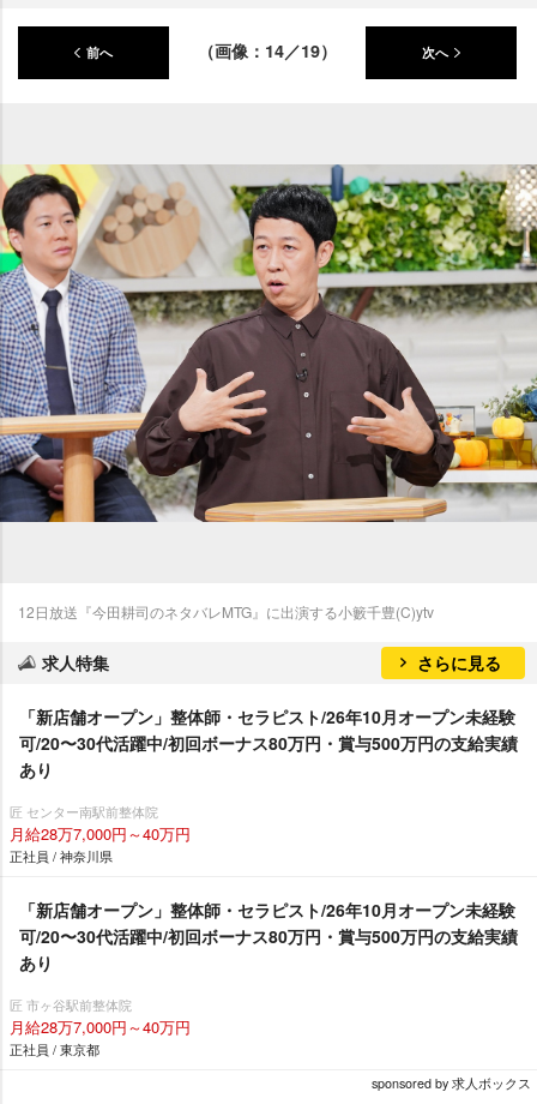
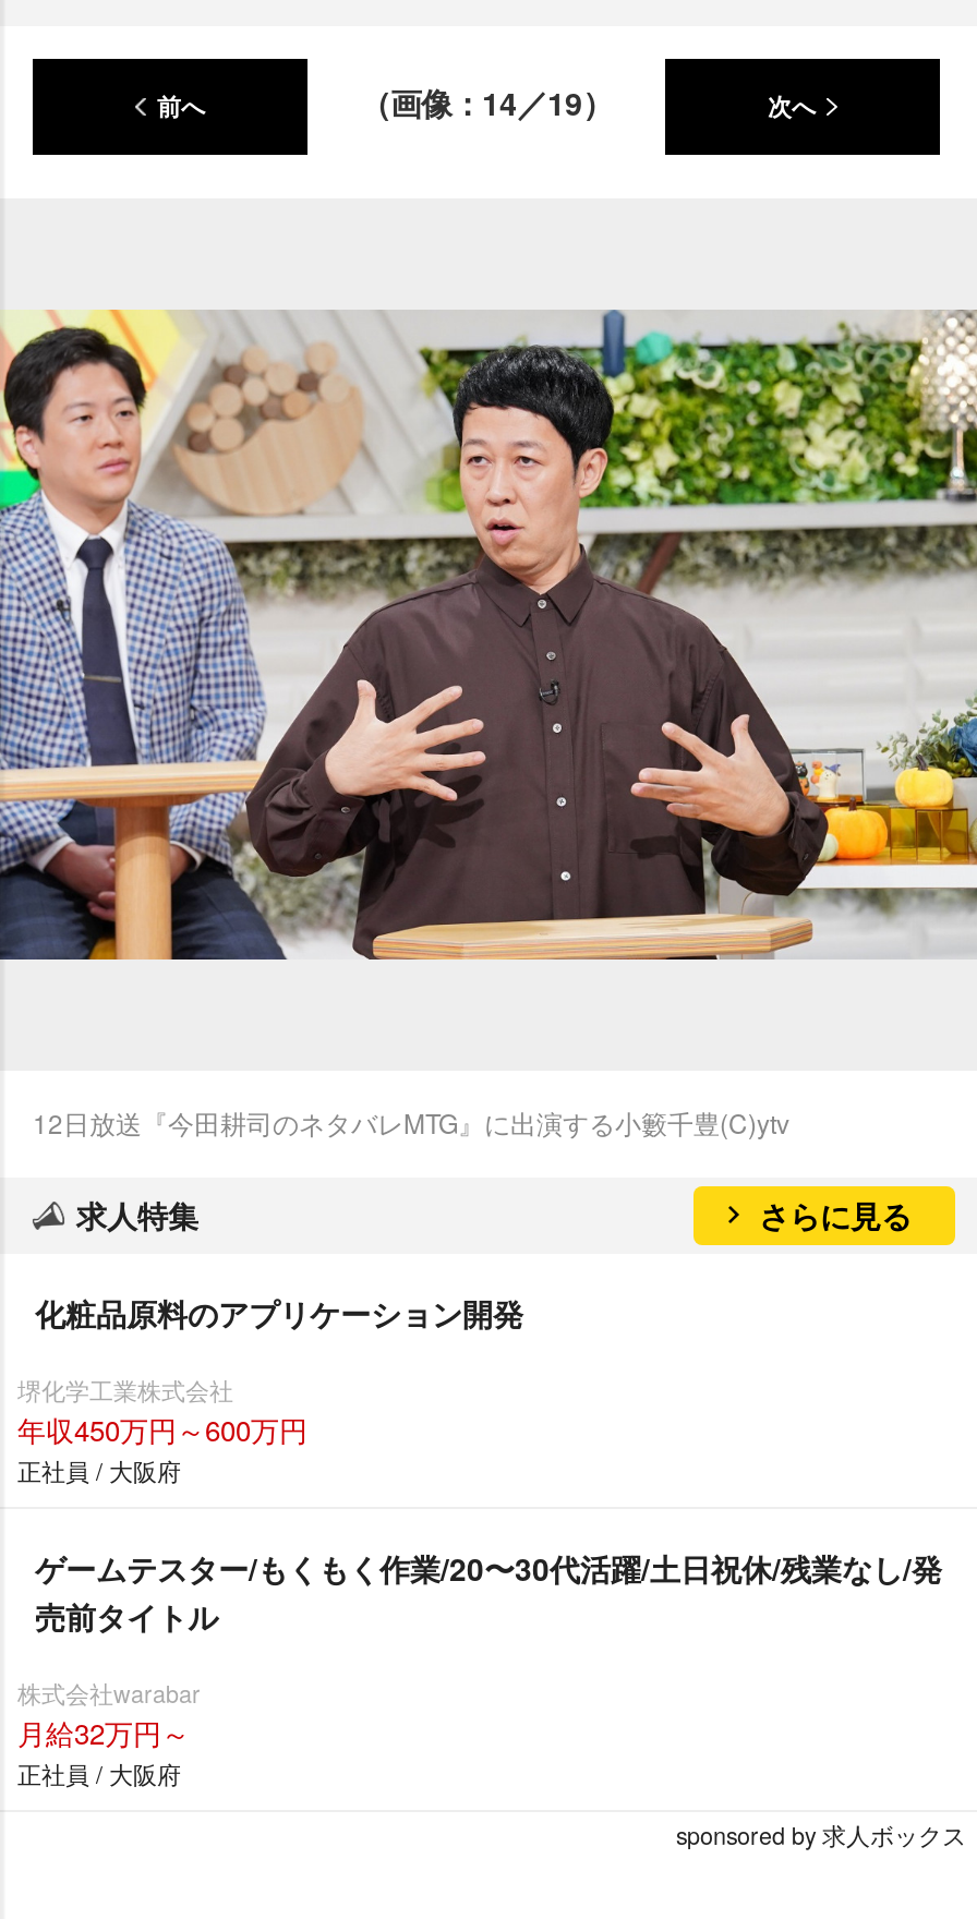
- 「新店舗オープン」整体師・セラピスト/26年10月オープン未経験
- 可/20〜30代活躍中/初回ボーナス80万円・賞与500万円の支給実績
- あり
+ 化粧品原料のアプリケーション開発

- 匠 センター南駅前整体院
- 月給28万7,000円～40万円
- 正社員 / 神奈川県
+ 堺化学工業株式会社
+ 年収450万円～600万円
+ 正社員 / 大阪府

- 「新店舗オープン」整体師・セラピスト/26年10月オープン未経験
- 可/20〜30代活躍中/初回ボーナス80万円・賞与500万円の支給実績
- あり
+ ゲームテスター/もくもく作業/20〜30代活躍/土日祝休/残業なし/発
+ 売前タイトル

- 匠 市ヶ谷駅前整体院
- 月給28万7,000円～40万円
- 正社員 / 東京都
+ 株式会社warabar
+ 月給32万円～
+ 正社員 / 大阪府
